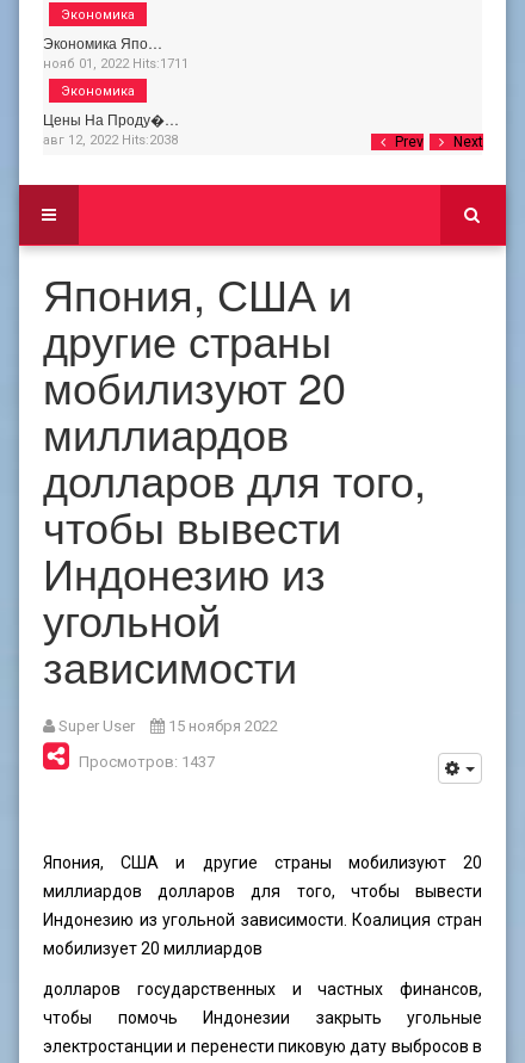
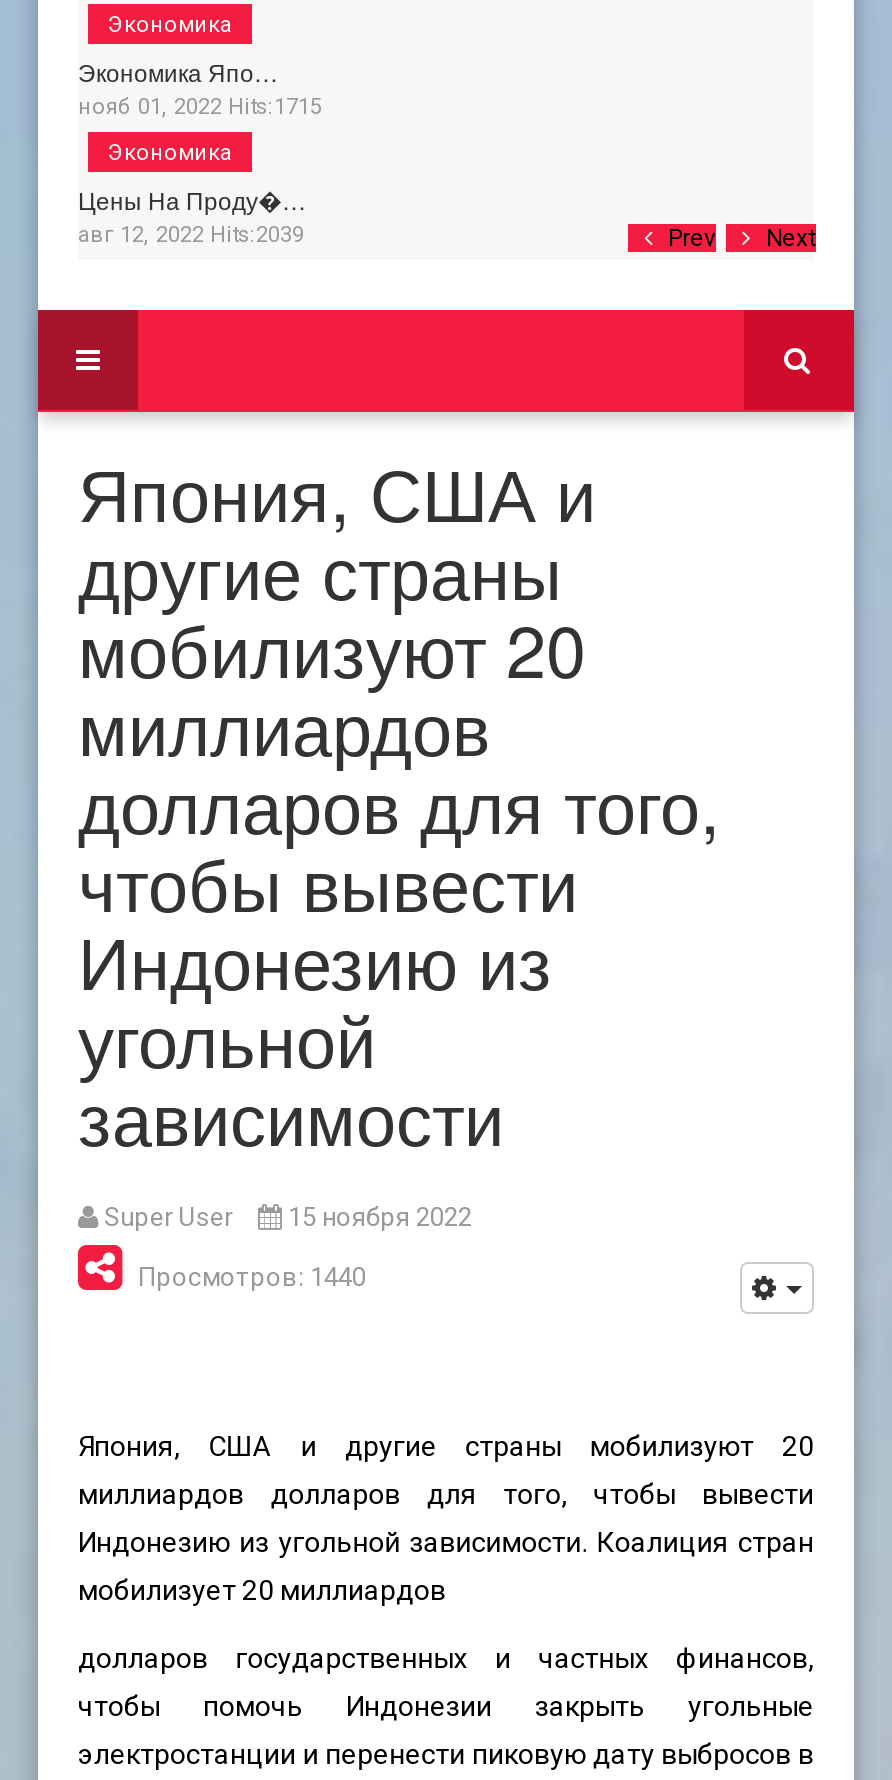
- нояб 01, 2022 Hits: 1711
+ нояб 01, 2022 Hits: 1715

- авг 12, 2022 Hits:2038
+ авг 12, 2022 Hits:2039

- Просмотров: 1437
+ Просмотров: 1440
